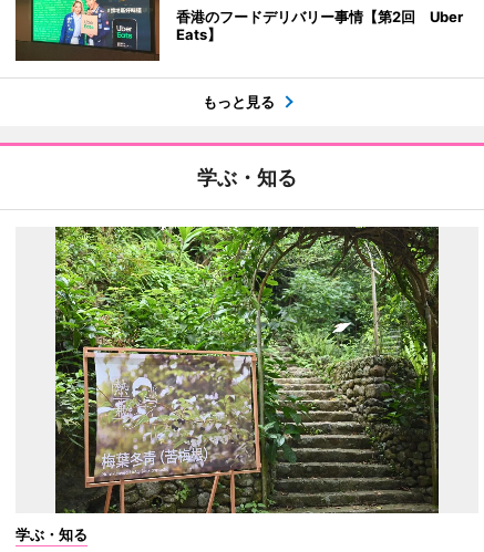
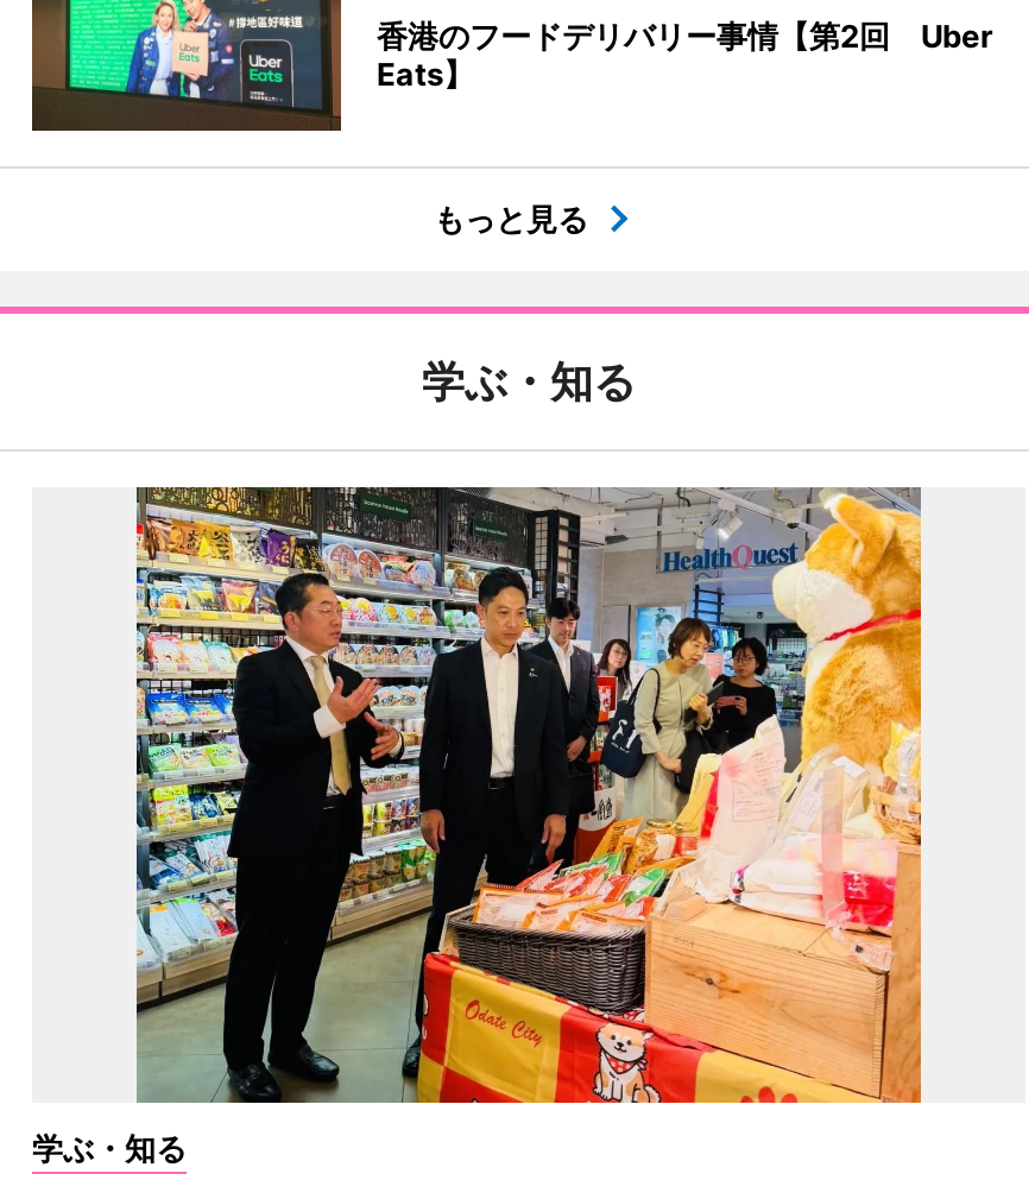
- [image]
+ [image]
